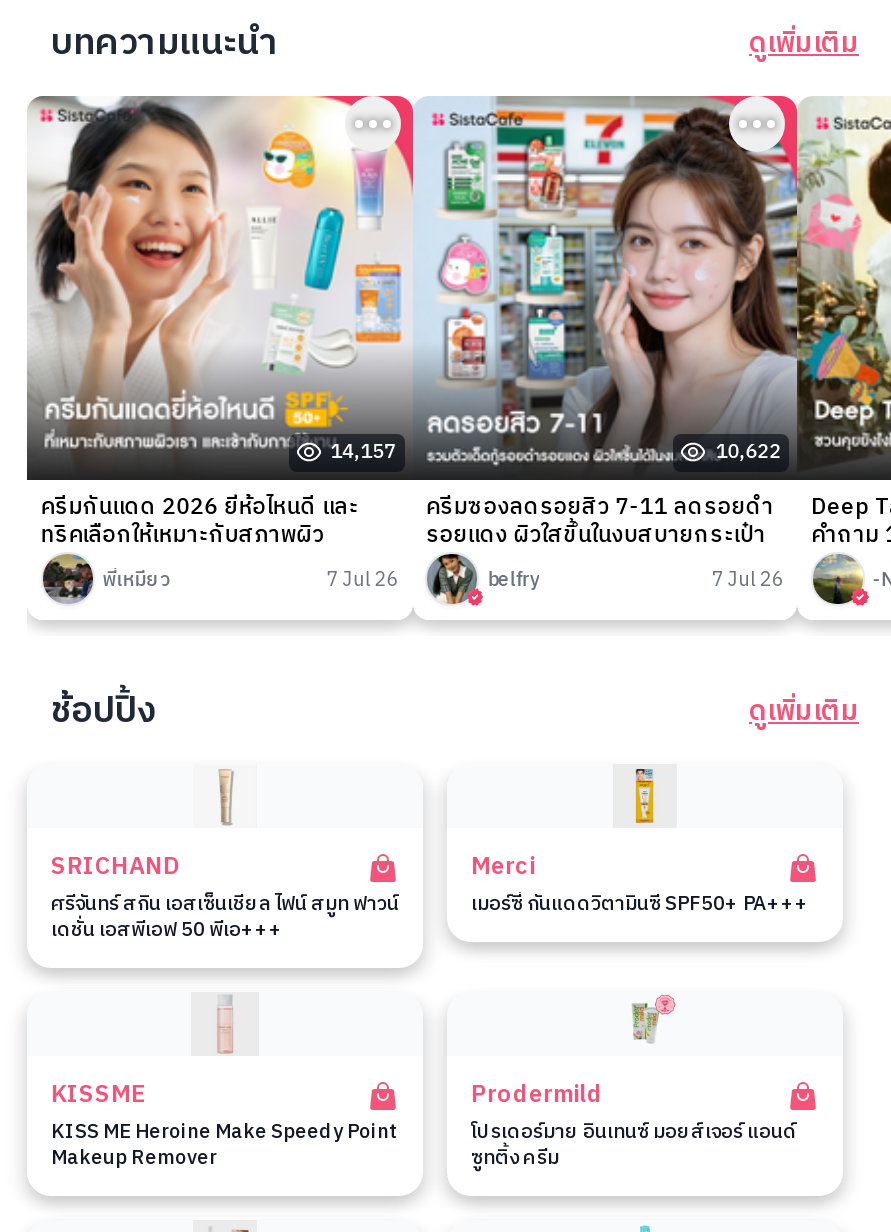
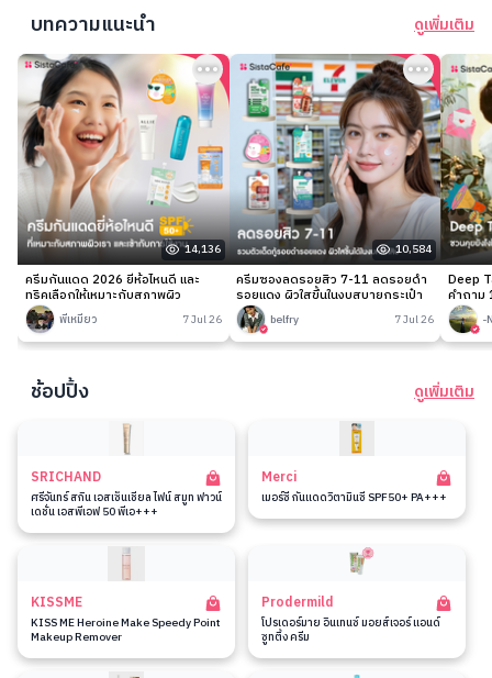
- 14,157
+ 14,136

- 10,622
+ 10,584
